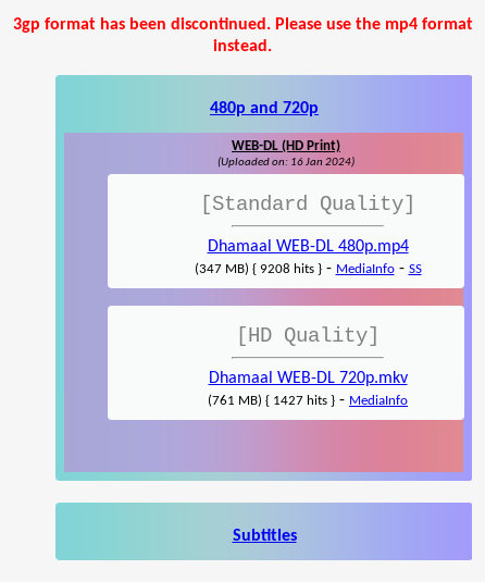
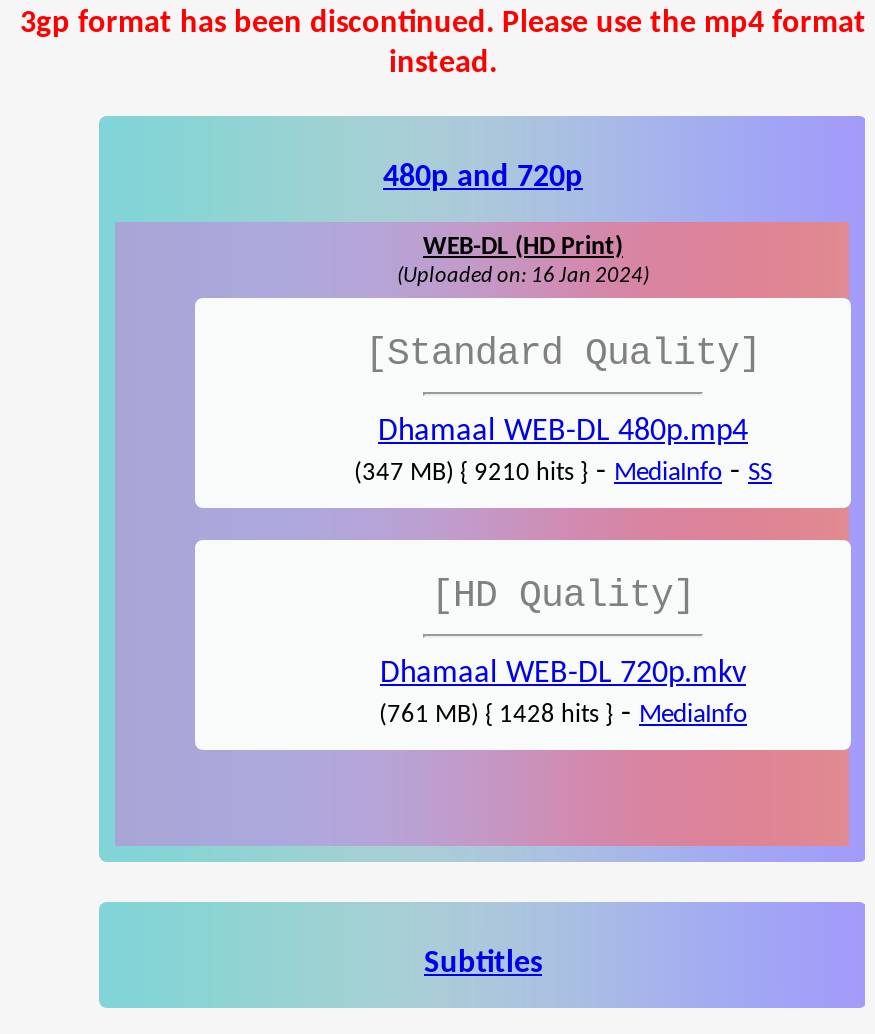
- (347 MB) { 9208 hits } - MediaInfo - SS
+ (347 MB) { 9210 hits } - MediaInfo - SS

- (761 MB) { 1427 hits } - MediaInfo
+ (761 MB) { 1428 hits } - MediaInfo
